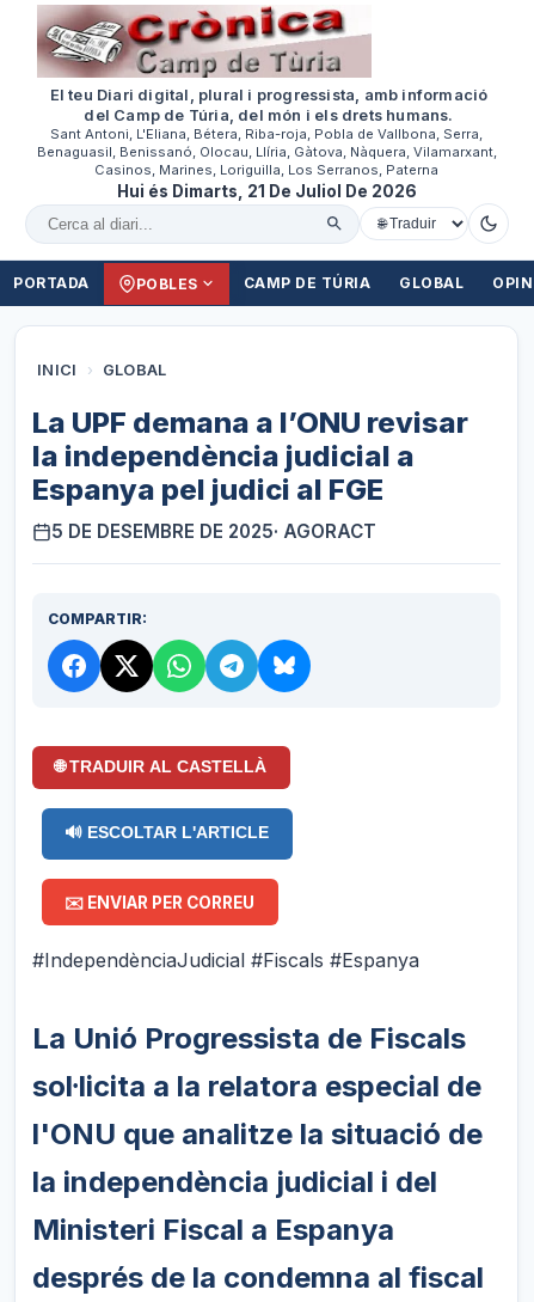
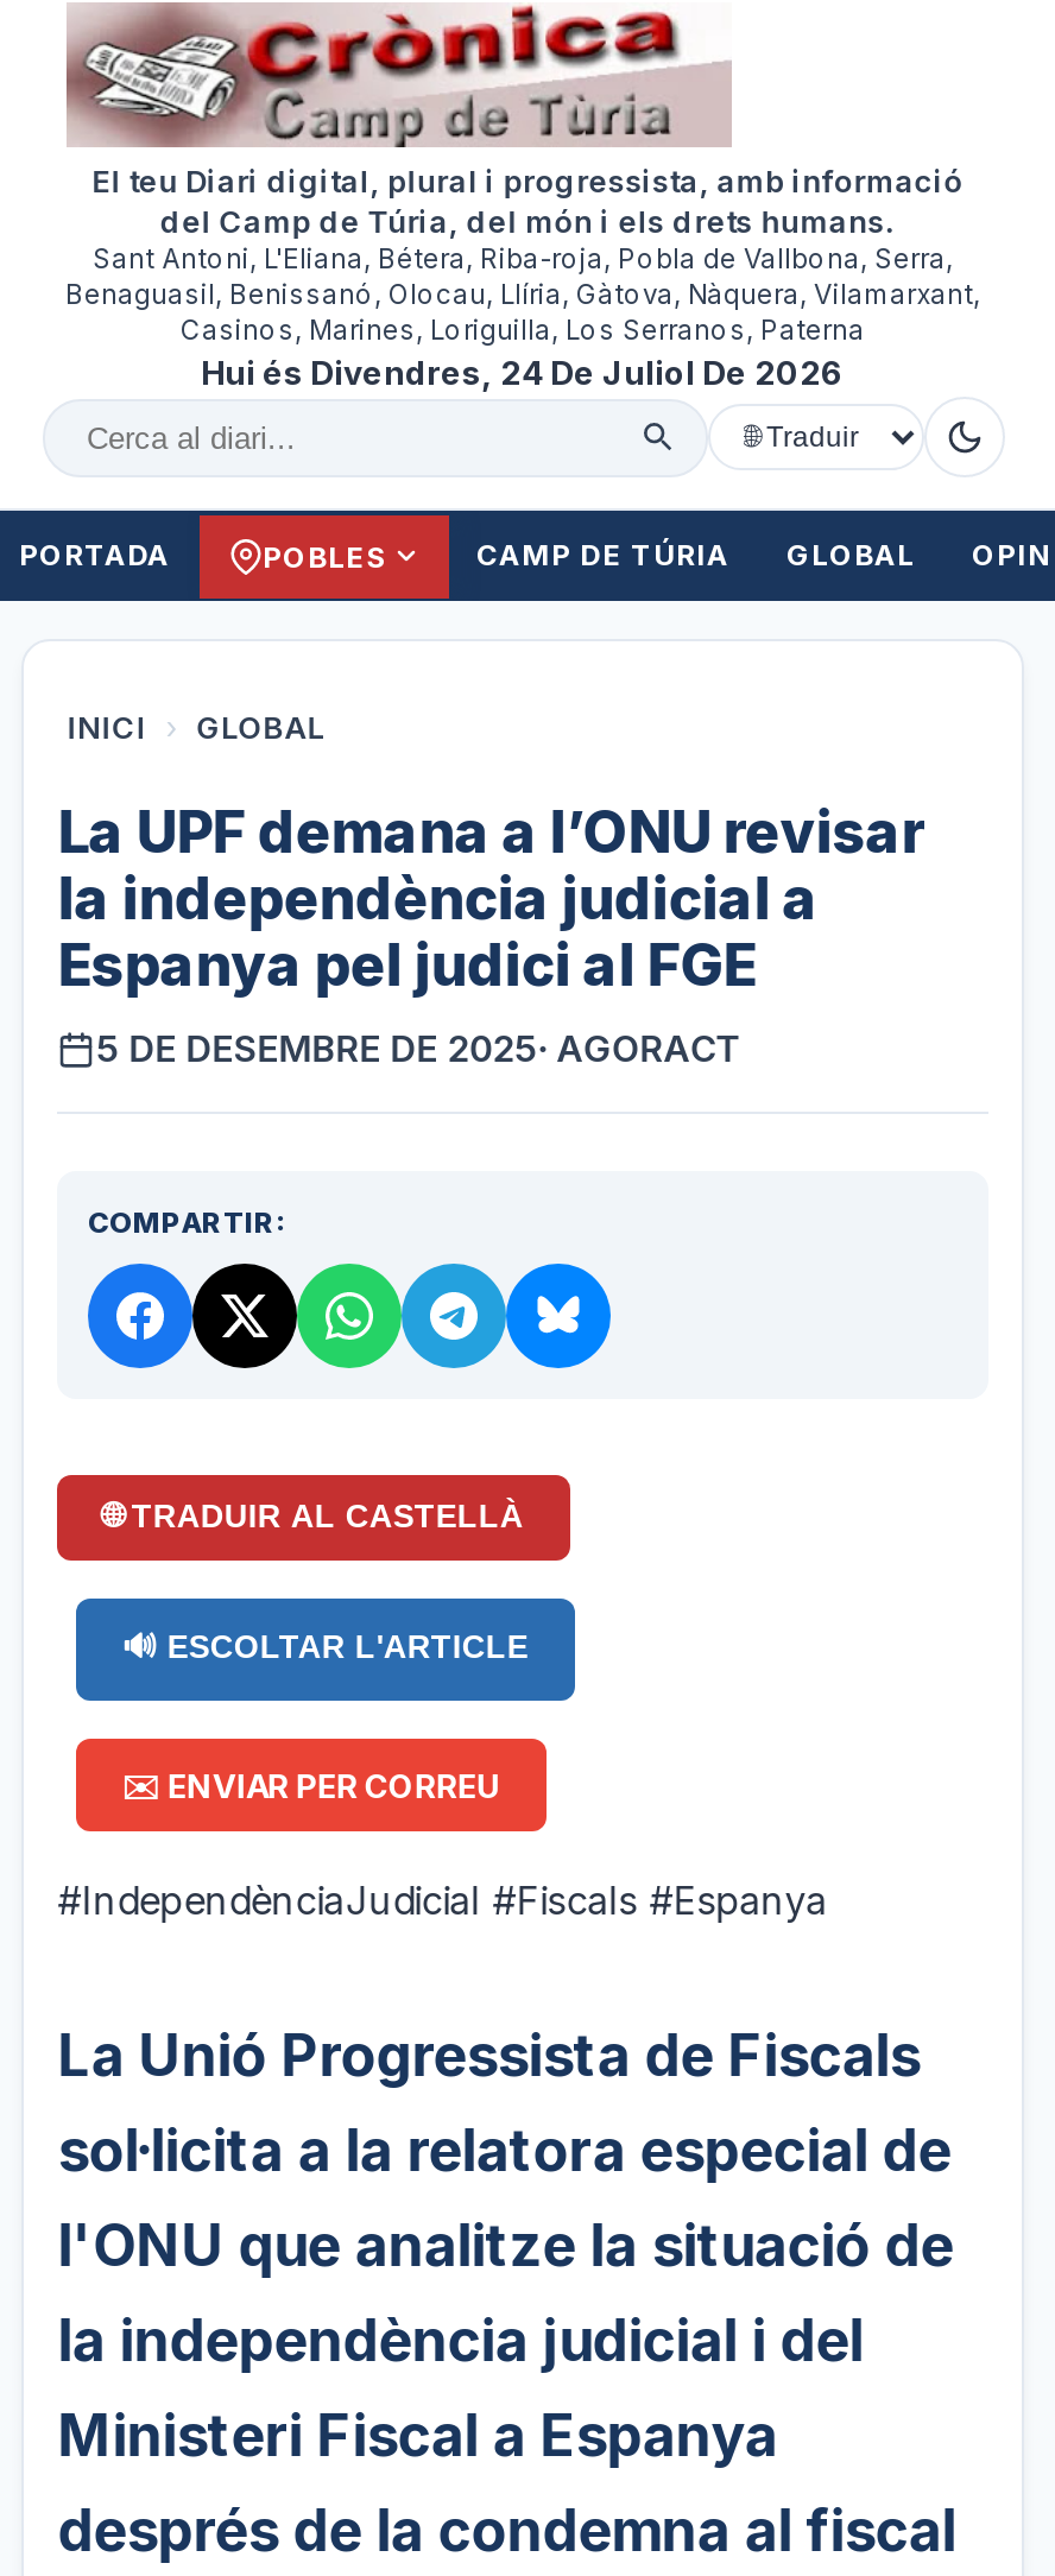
- Hui és Dimarts, 21 De Juliol De 2026
+ Hui és Divendres, 24 De Juliol De 2026
